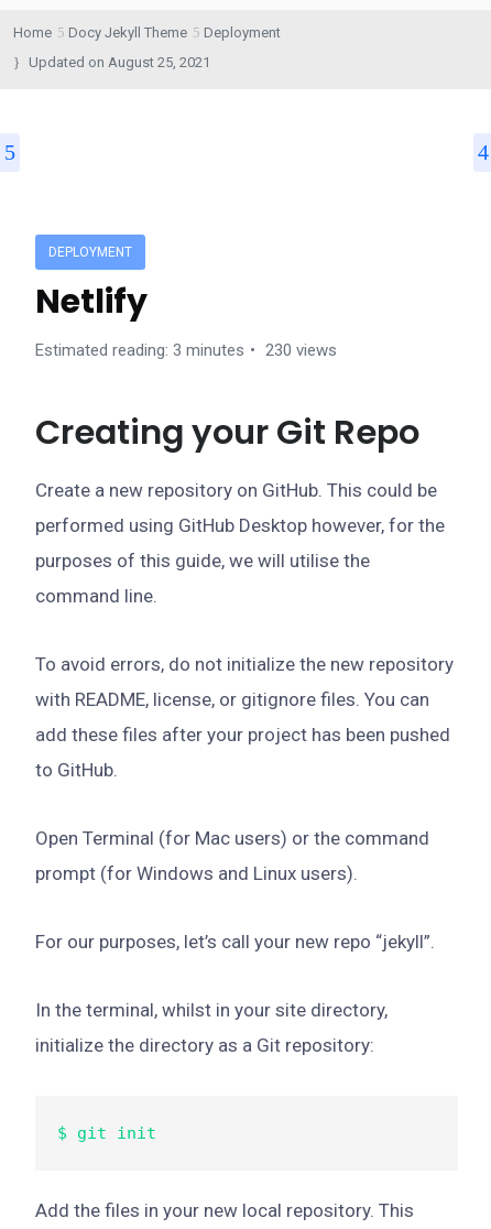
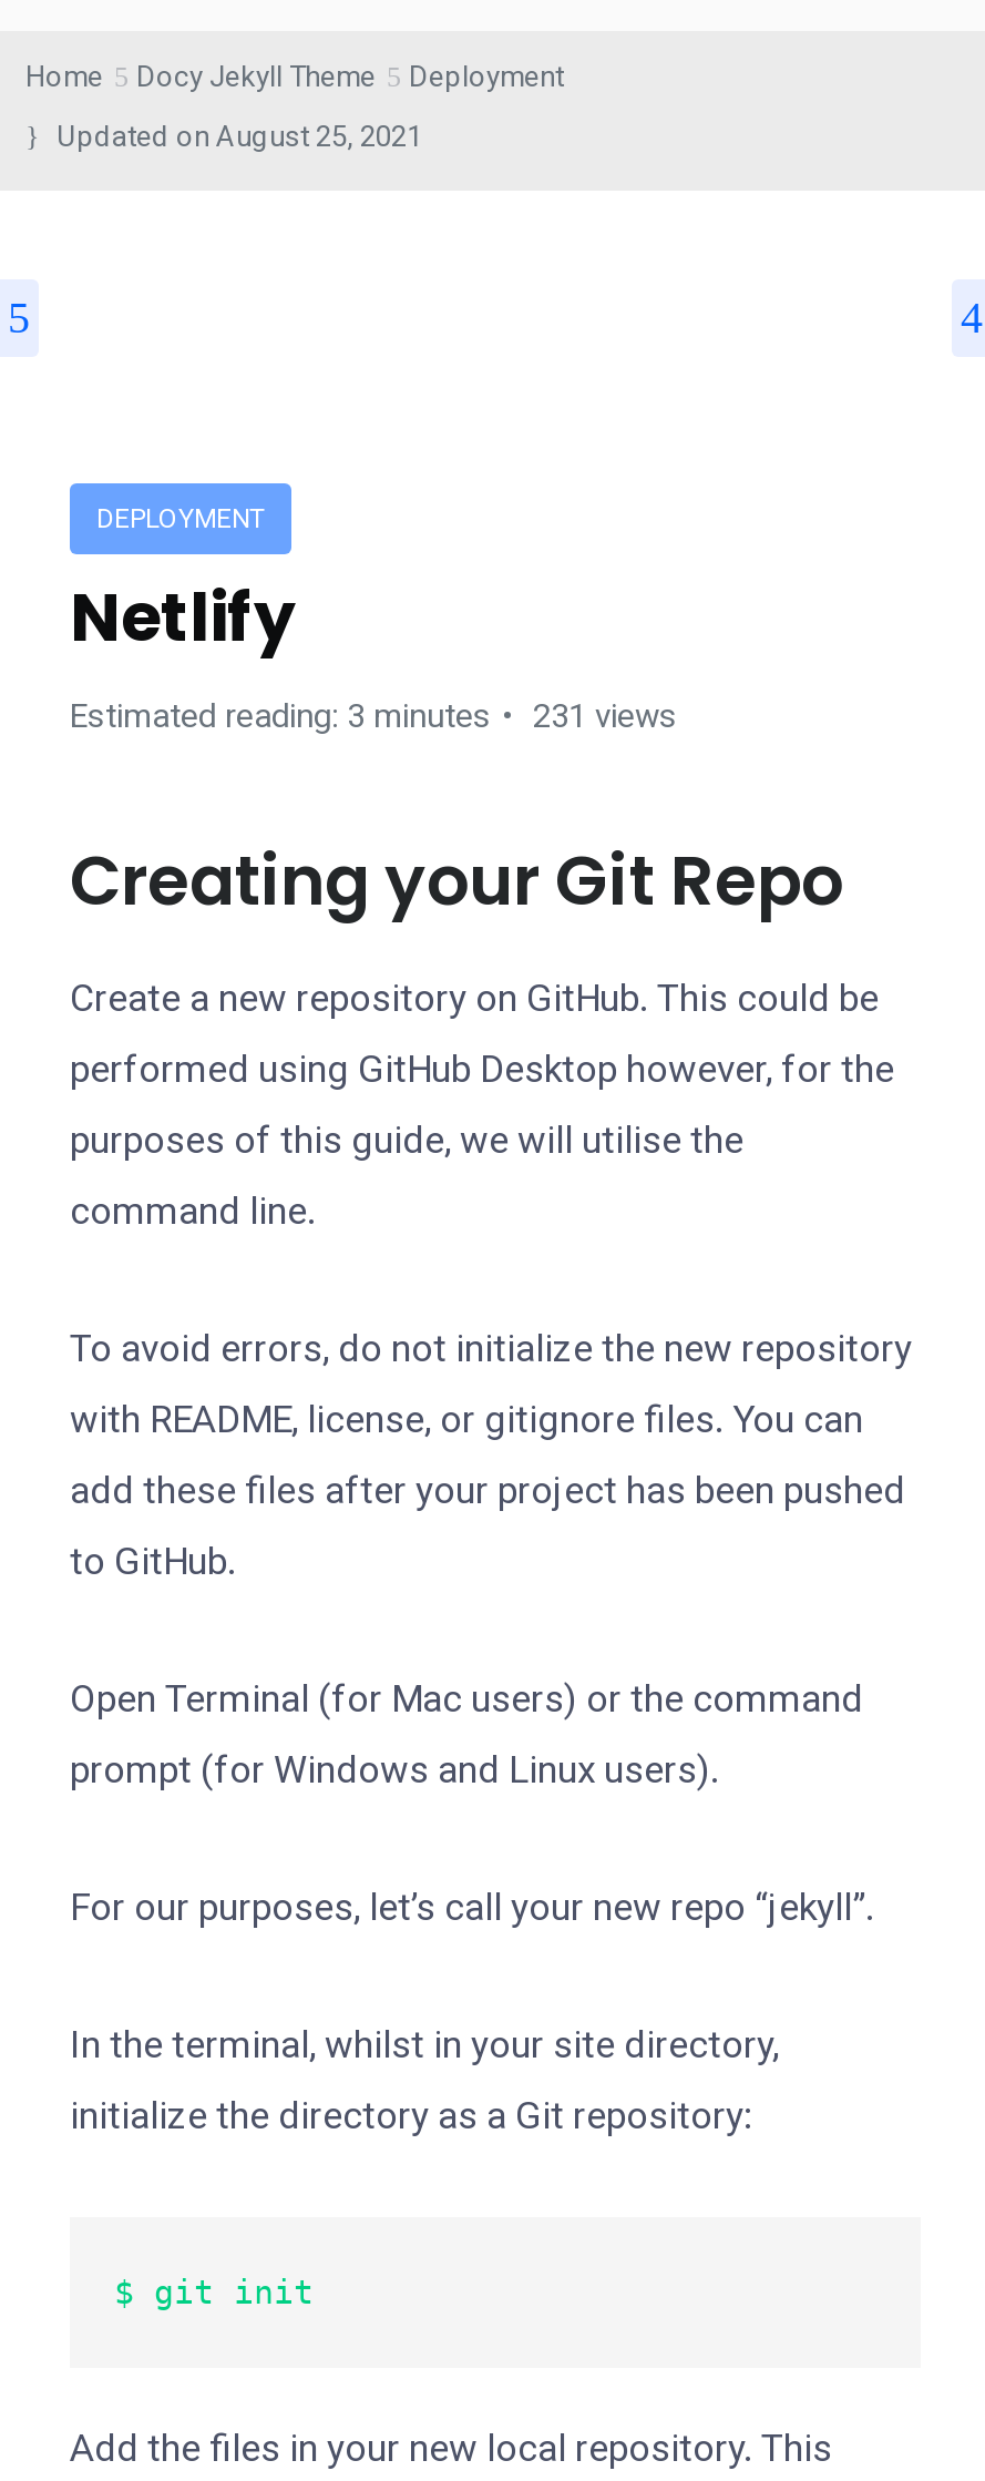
- Estimated reading: 3 minutes 230 views
+ Estimated reading: 3 minutes 231 views
